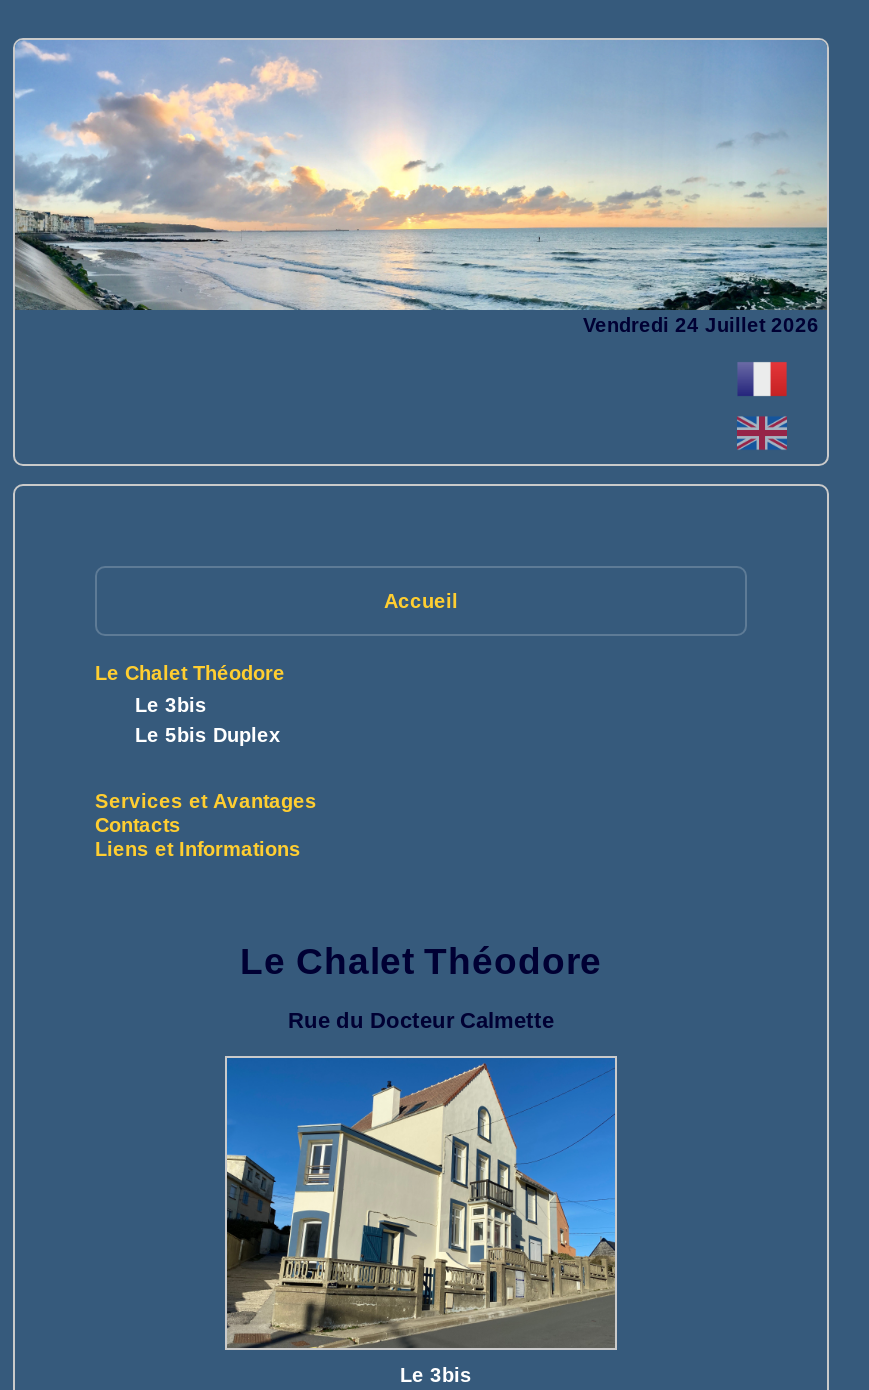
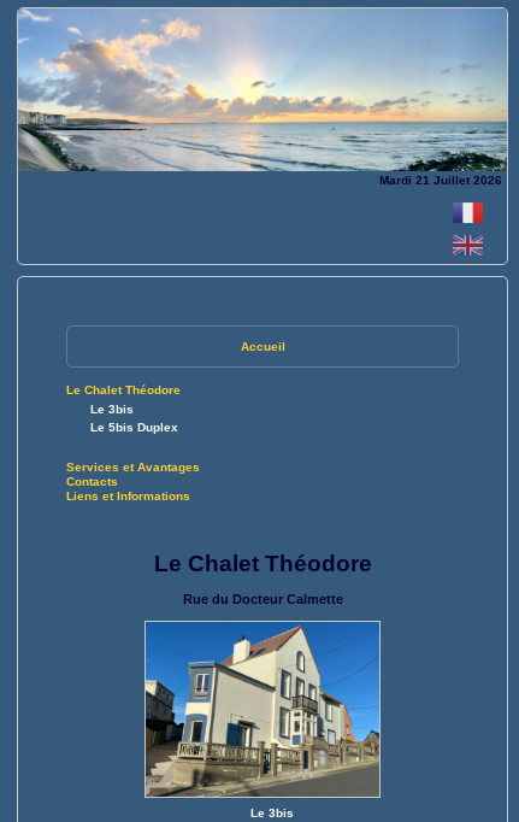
- Vendredi 24 Juillet 2026
+ Mardi 21 Juillet 2026
